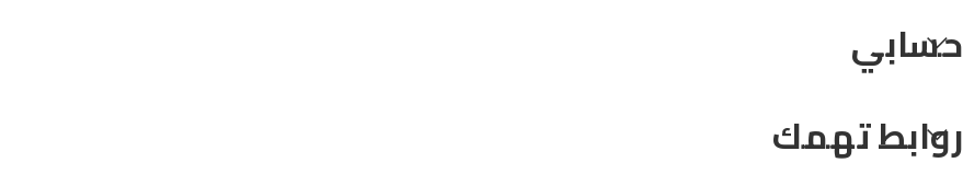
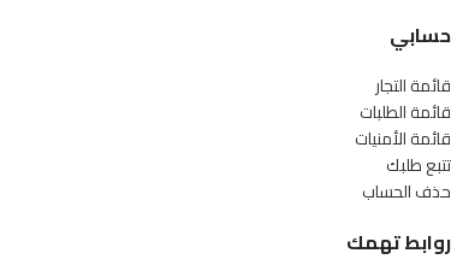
+ قائمة التجار
+ قائمة الطلبات
+ قائمة الأمنيات
+ تتبع طلبك
+ حذف الحساب
